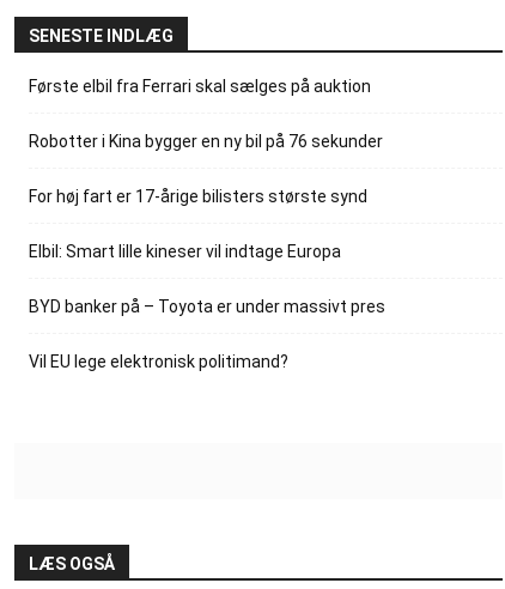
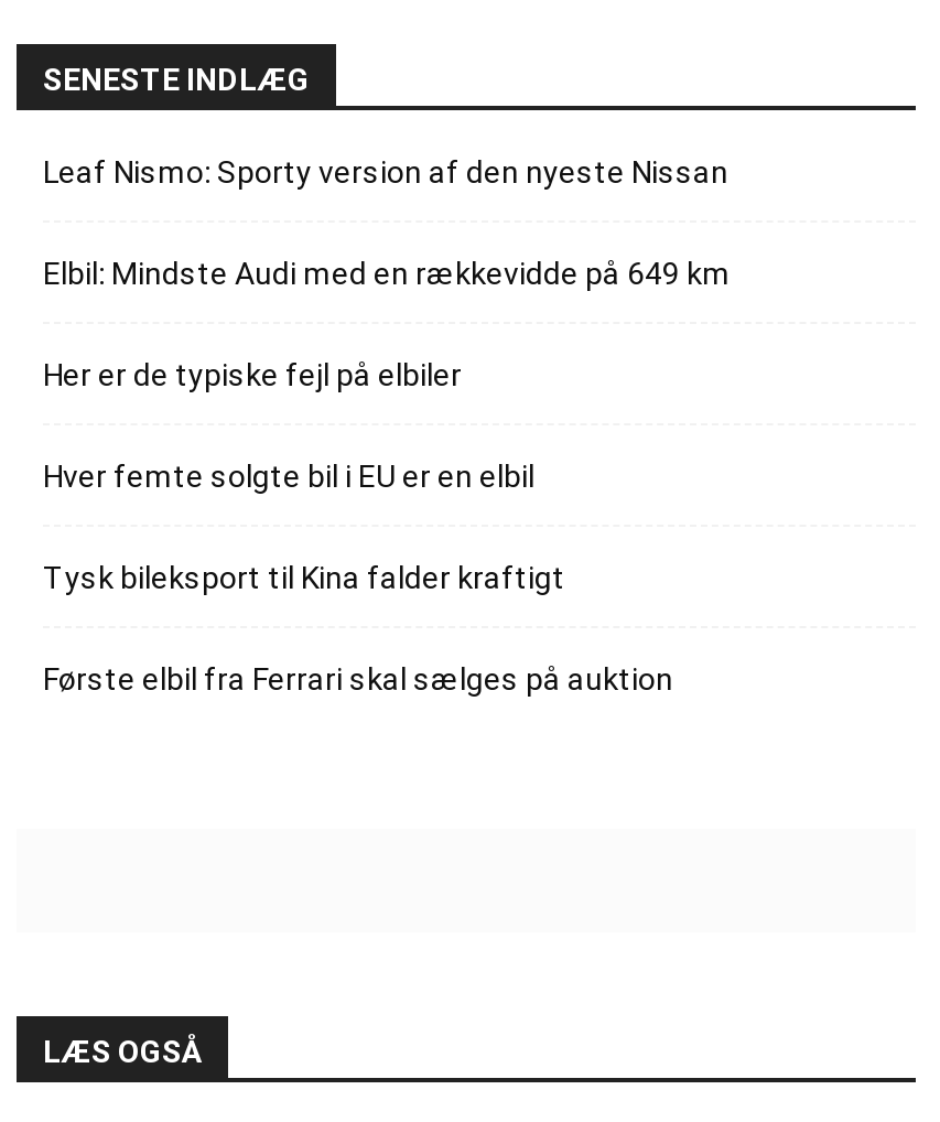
+ Leaf Nismo: Sporty version af den nyeste Nissan
+ Elbil: Mindste Audi med en rækkevidde på 649 km
+ Her er de typiske fejl på elbiler
+ Hver femte solgte bil i EU er en elbil
+ Tysk bileksport til Kina falder kraftigt

moved down: Første elbil fra Ferrari skal sælges på auktion

- Robotter i Kina bygger en ny bil på 76 sekunder
- For høj fart er 17-årige bilisters største synd
- Elbil: Smart lille kineser vil indtage Europa
- BYD banker på – Toyota er under massivt pres
- Vil EU lege elektronisk politimand?
